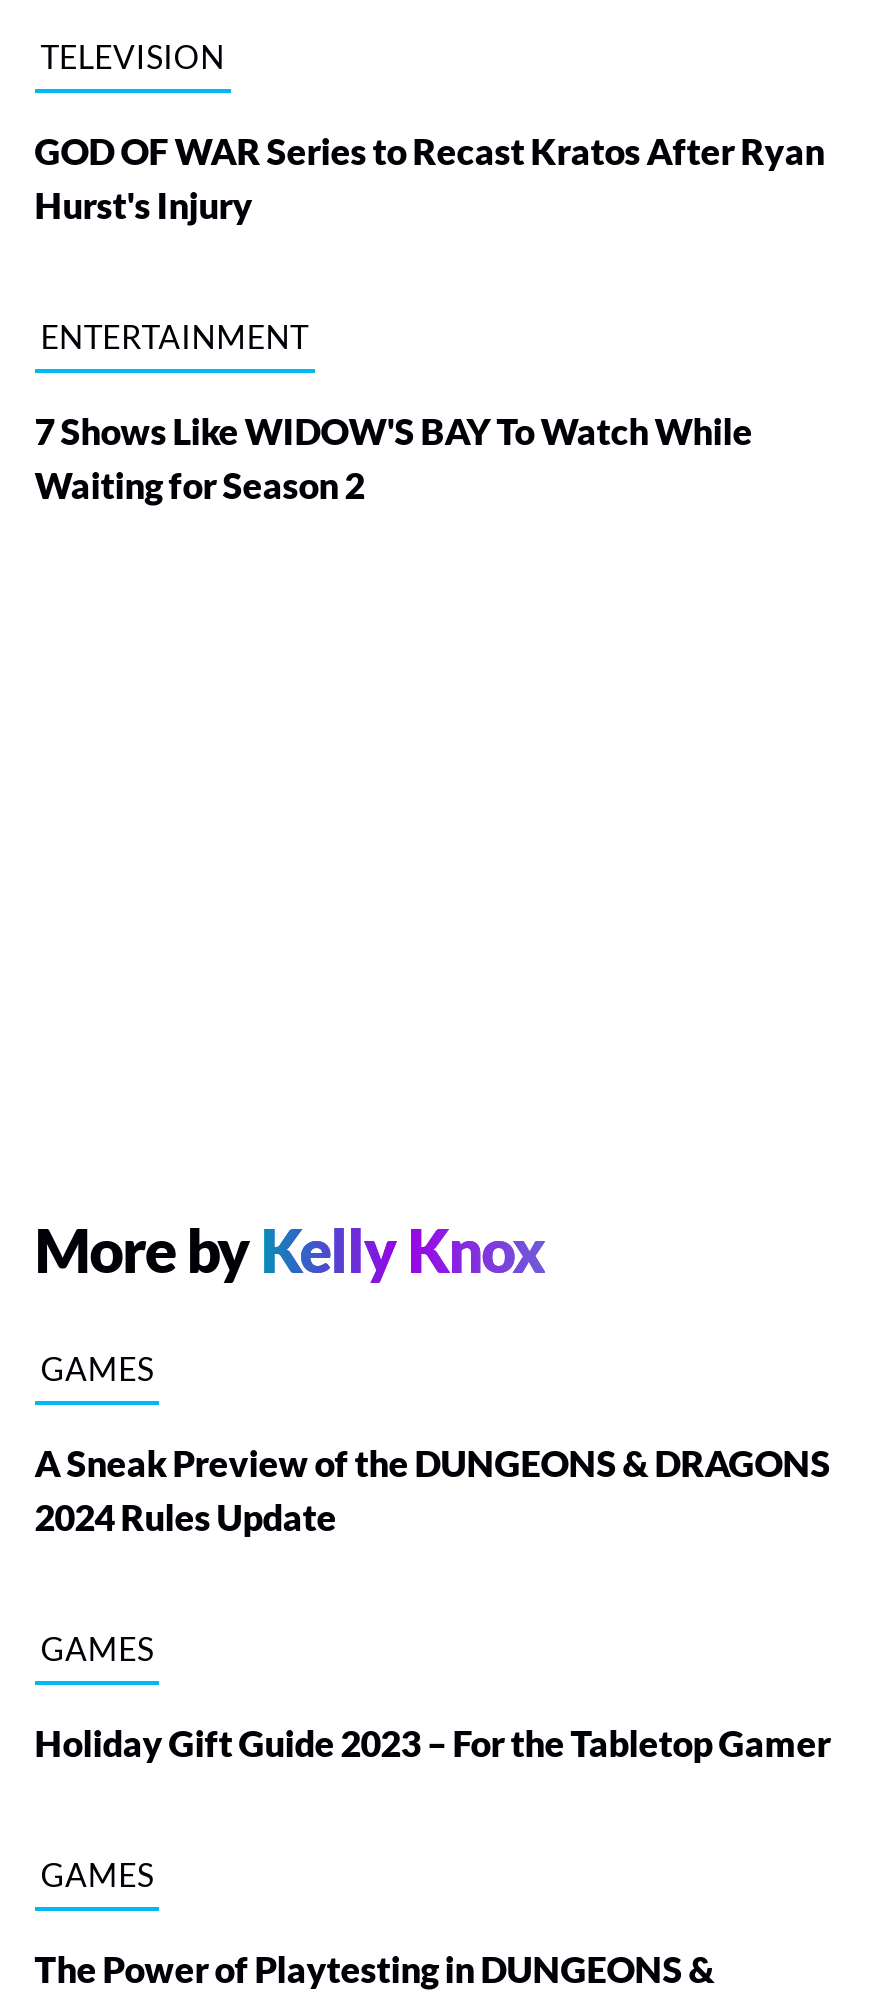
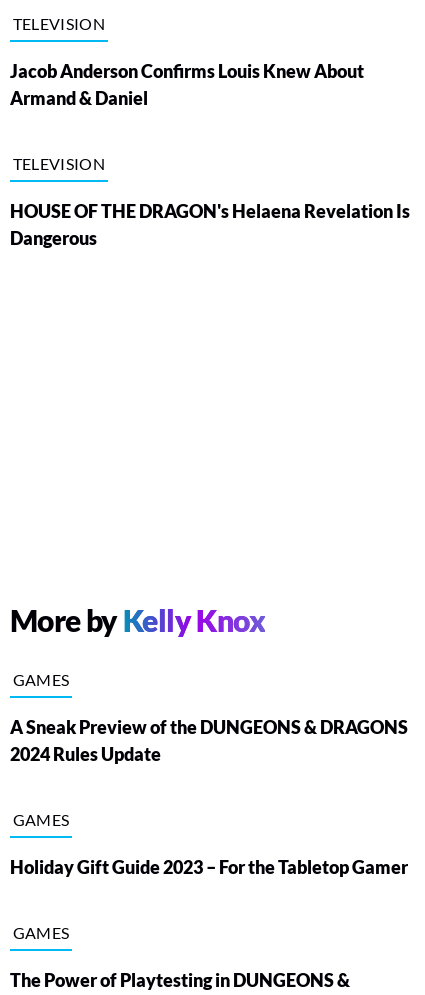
- GOD OF WAR Series to Recast Kratos After Ryan
- Hurst's Injury
+ Jacob Anderson Confirms Louis Knew About
+ Armand & Daniel

- ENTERTAINMENT
+ TELEVISION

- 7 Shows Like WIDOW'S BAY To Watch While
- Waiting for Season 2
+ HOUSE OF THE DRAGON's Helaena Revelation Is
+ Dangerous
